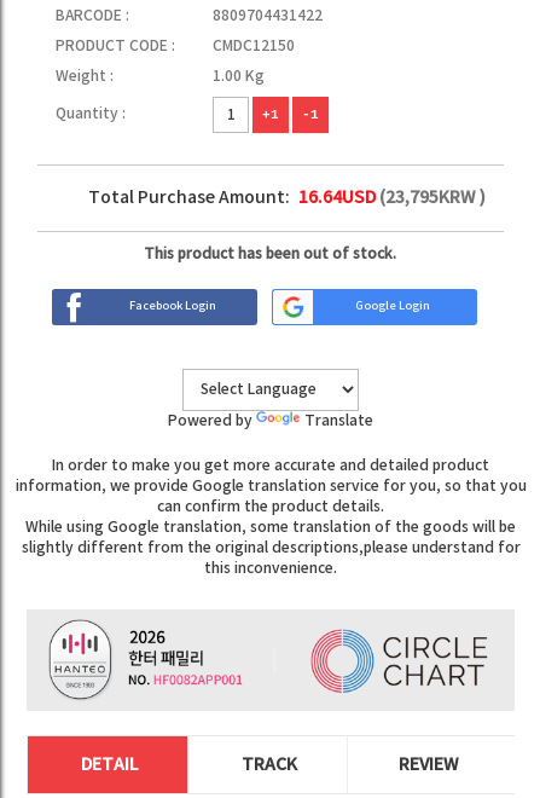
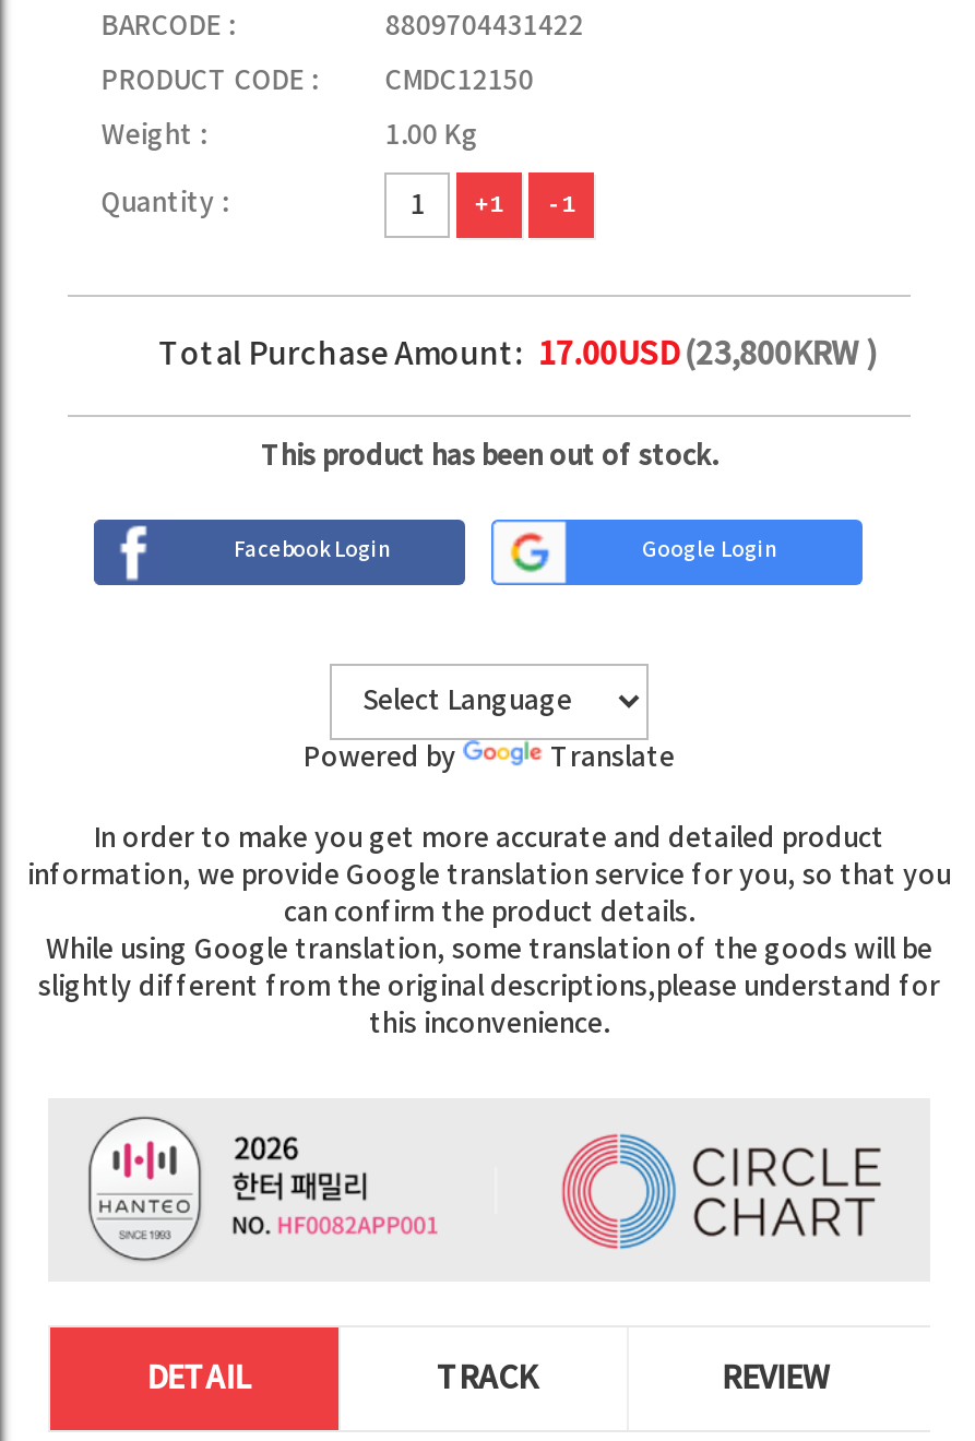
- Total Purchase Amount: 16.64USD (23,795KRW )
+ Total Purchase Amount: 17.00USD (23,800KRW )
